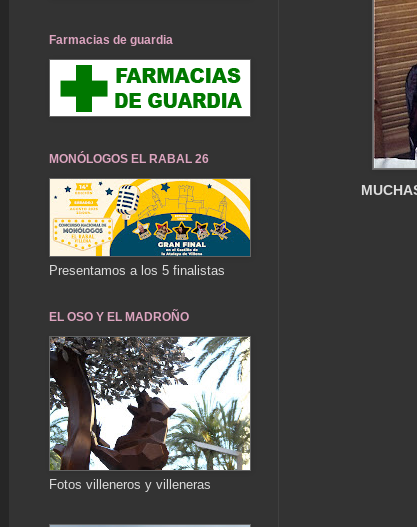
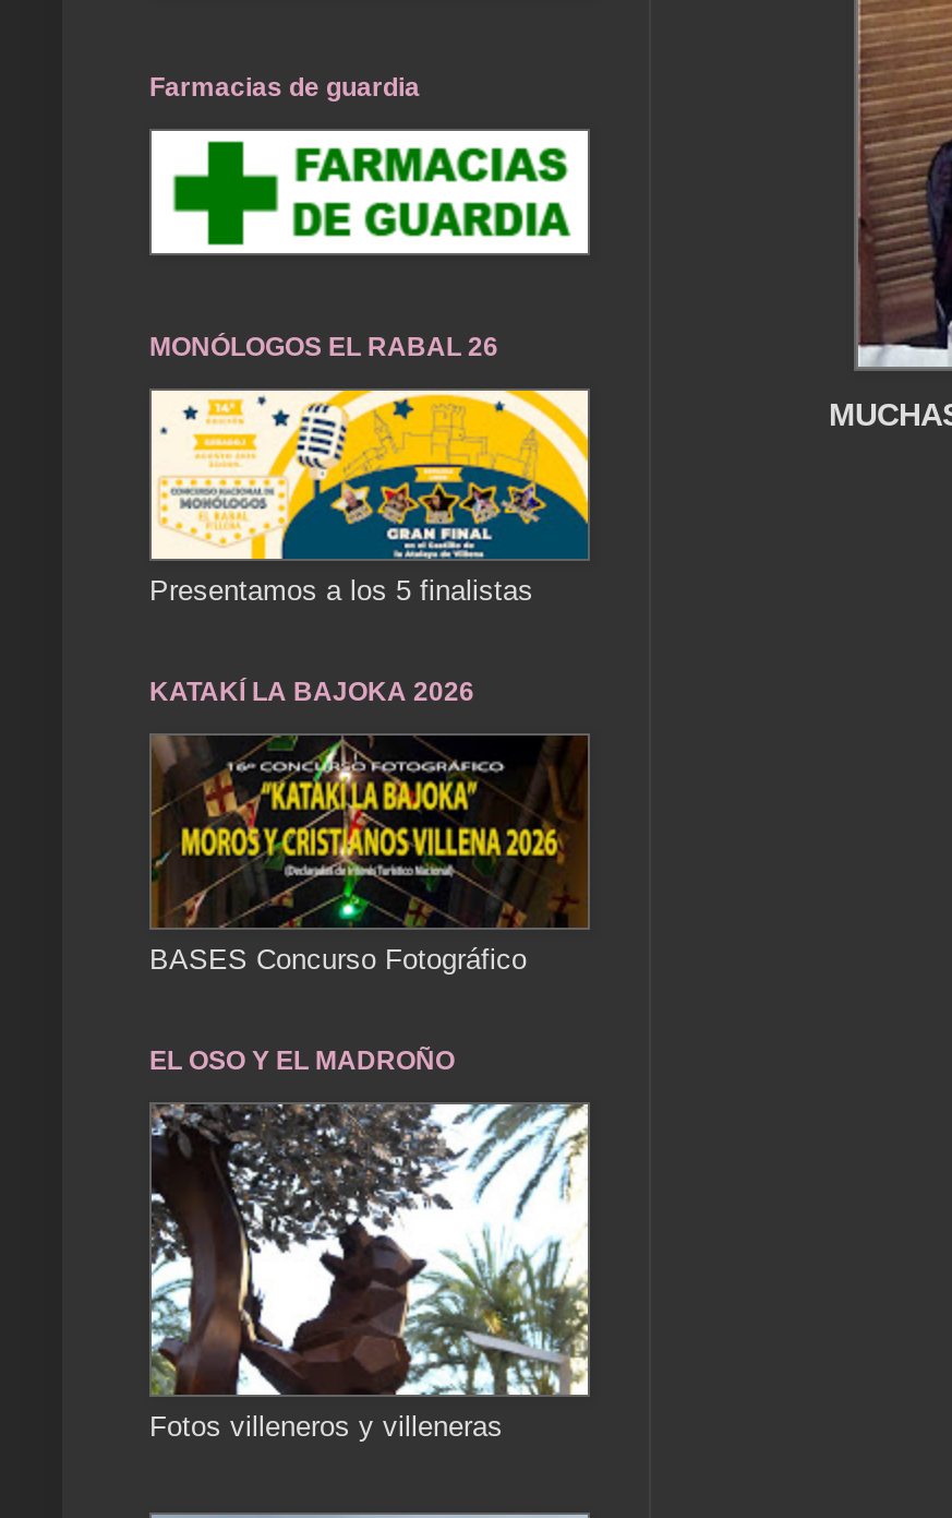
+ KATAKÍ LA BAJOKA 2026

+ [image]
+ BASES Concurso Fotográfico
